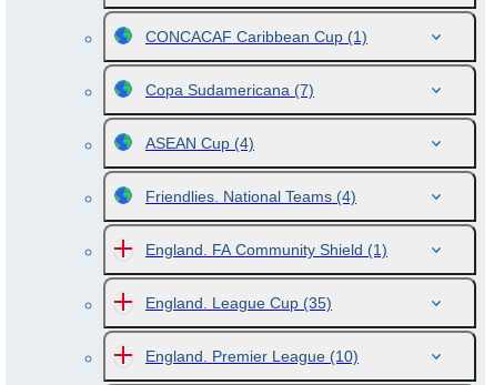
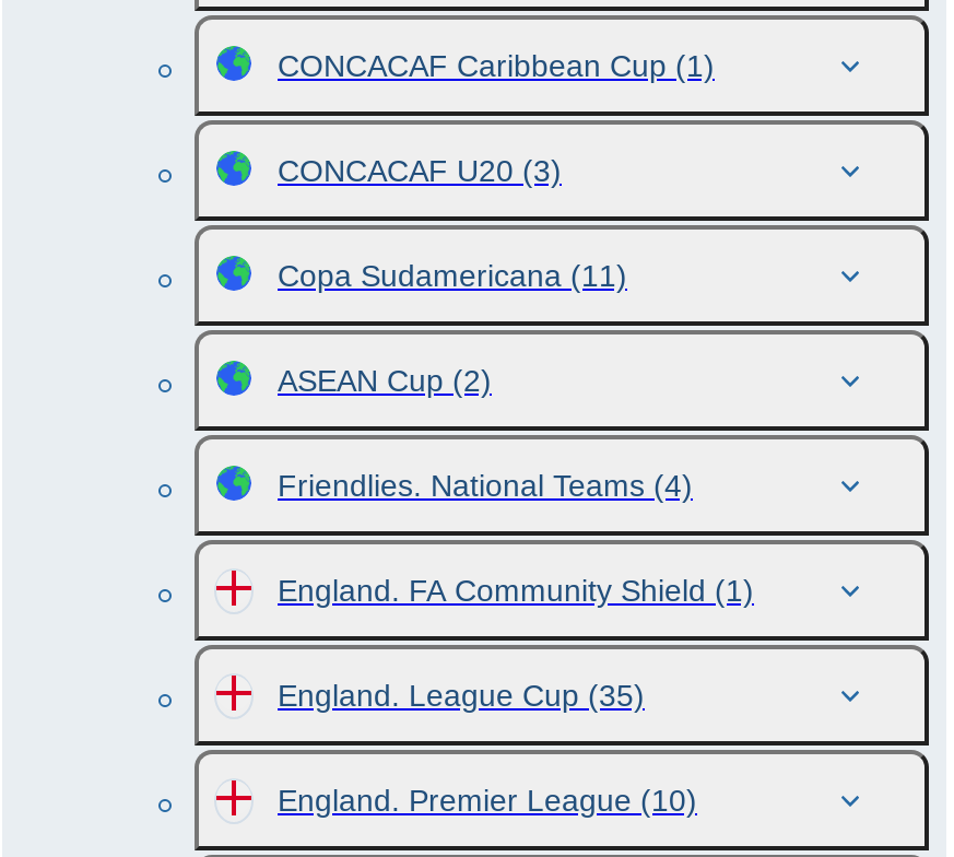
- Copa Sudamericana (7)
- ASEAN Cup (4)
+ CONCACAF U20 (3)
+ Copa Sudamericana (11)
+ ASEAN Cup (2)
